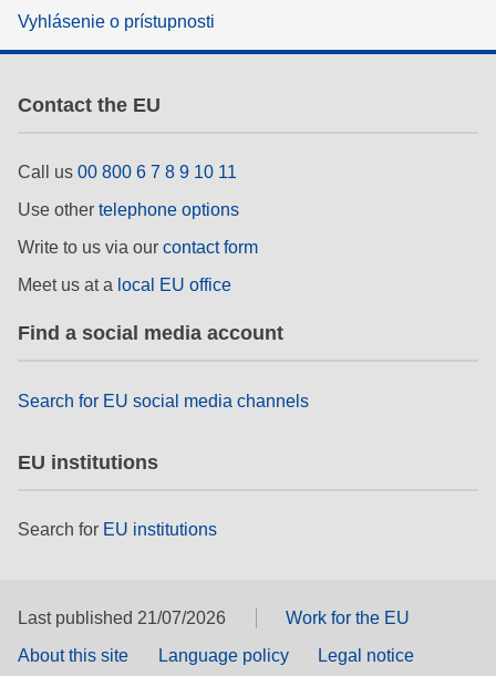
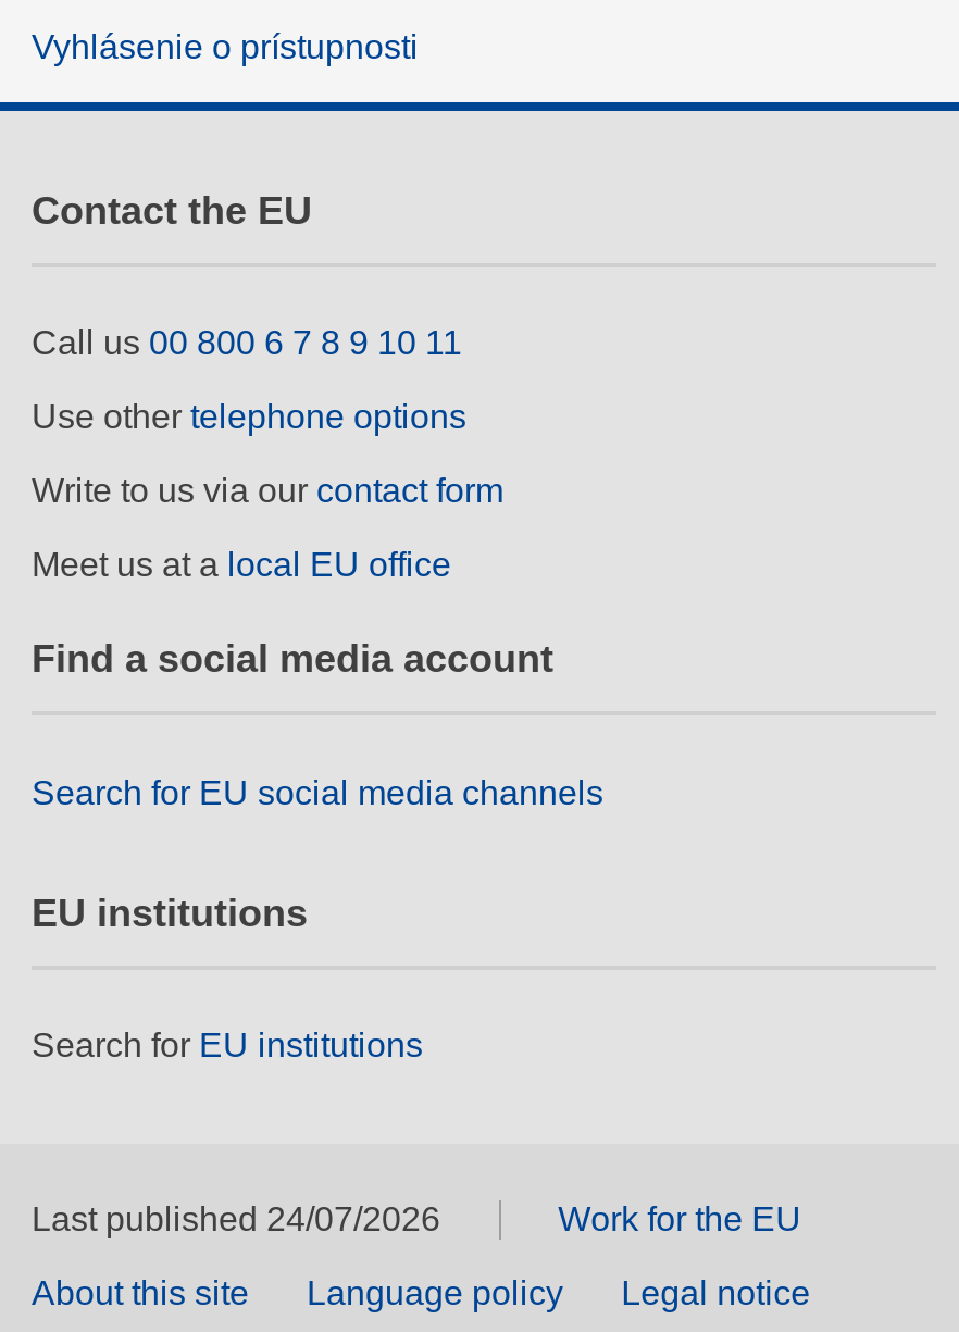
- Last published 21/07/2026
+ Last published 24/07/2026
